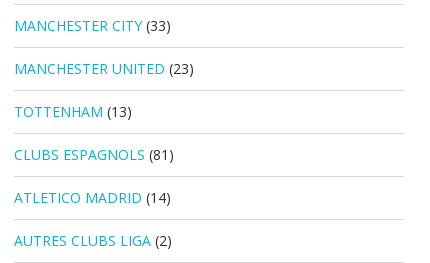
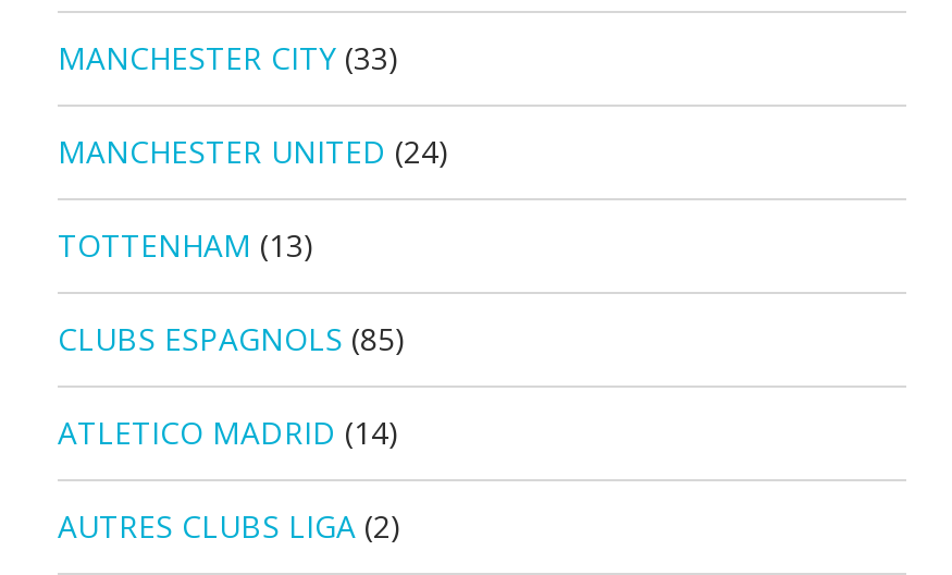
- MANCHESTER UNITED (23)
+ MANCHESTER UNITED (24)

- CLUBS ESPAGNOLS (81)
+ CLUBS ESPAGNOLS (85)
